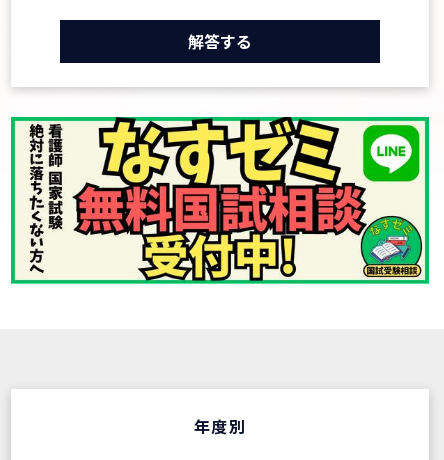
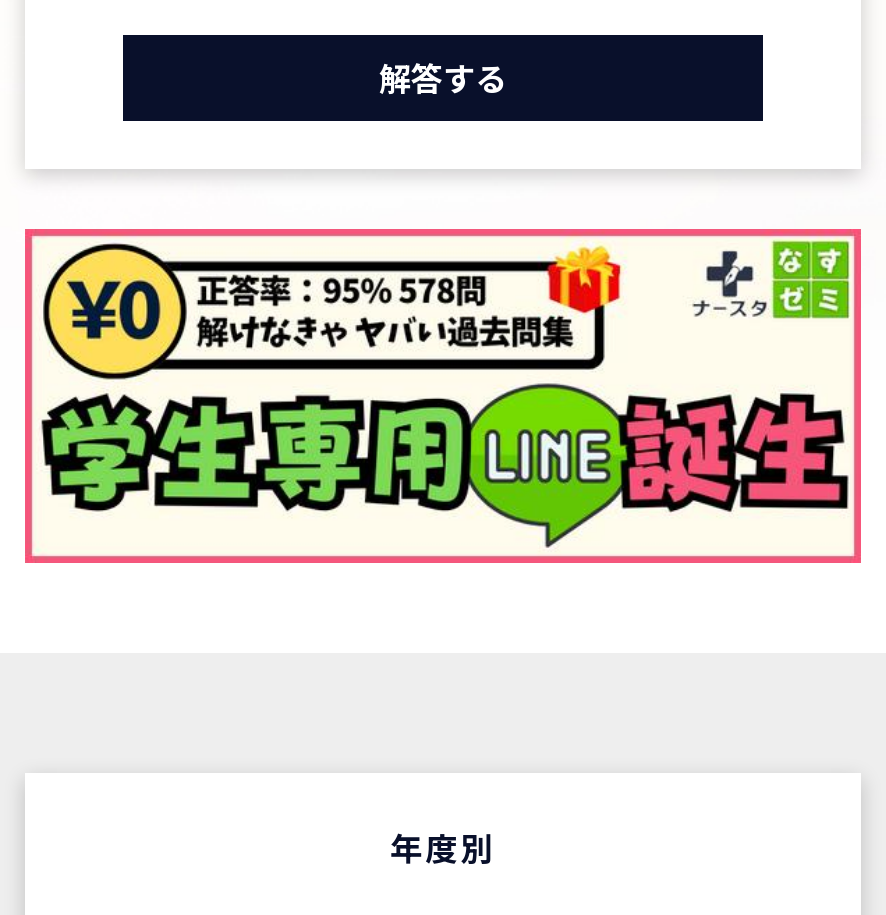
- [image]
+ [image]
